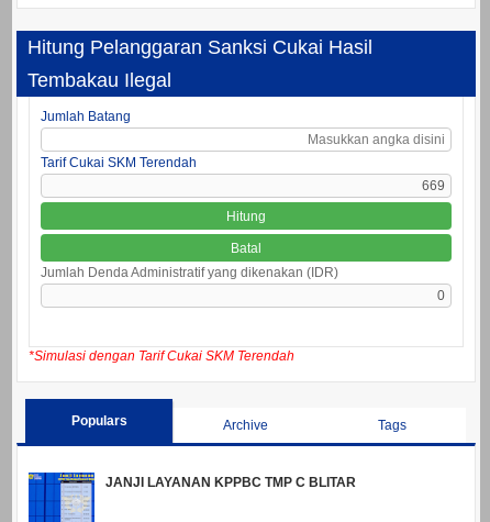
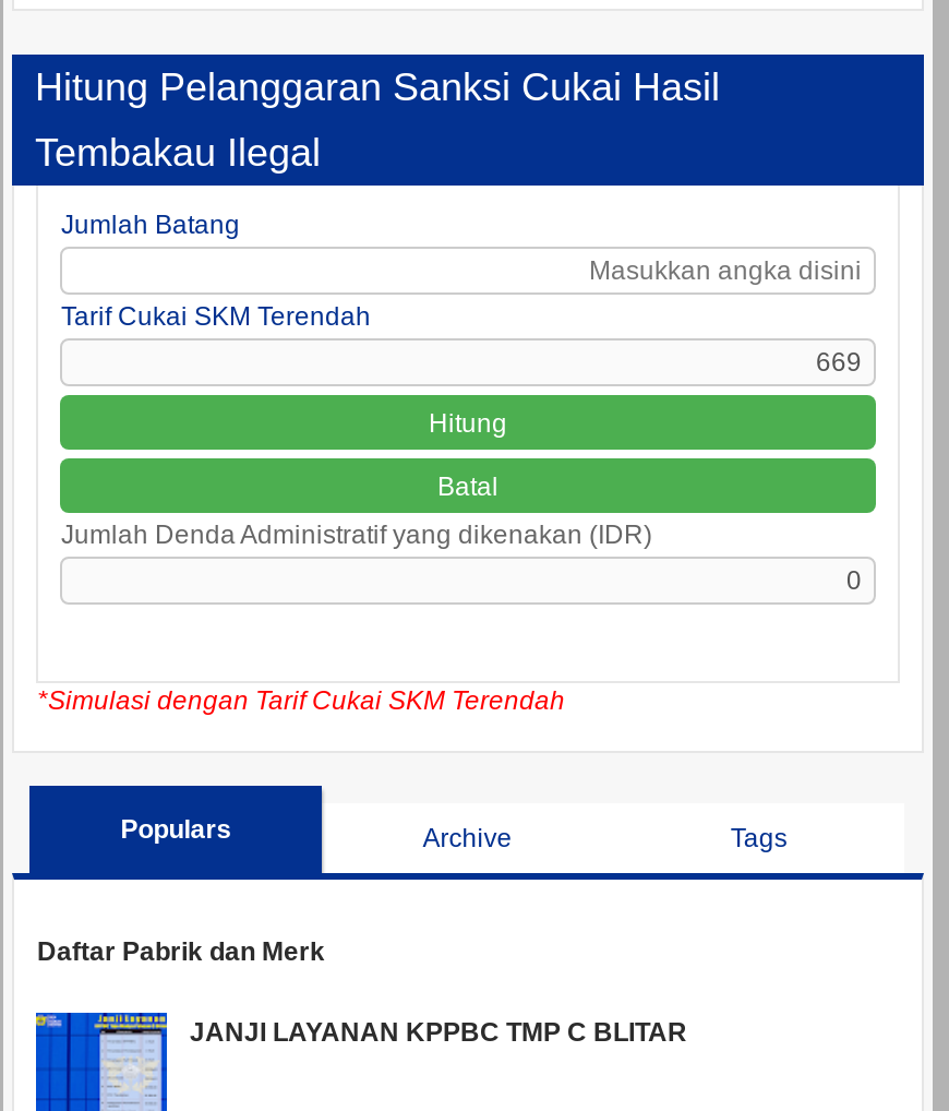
+ Daftar Pabrik dan Merk
